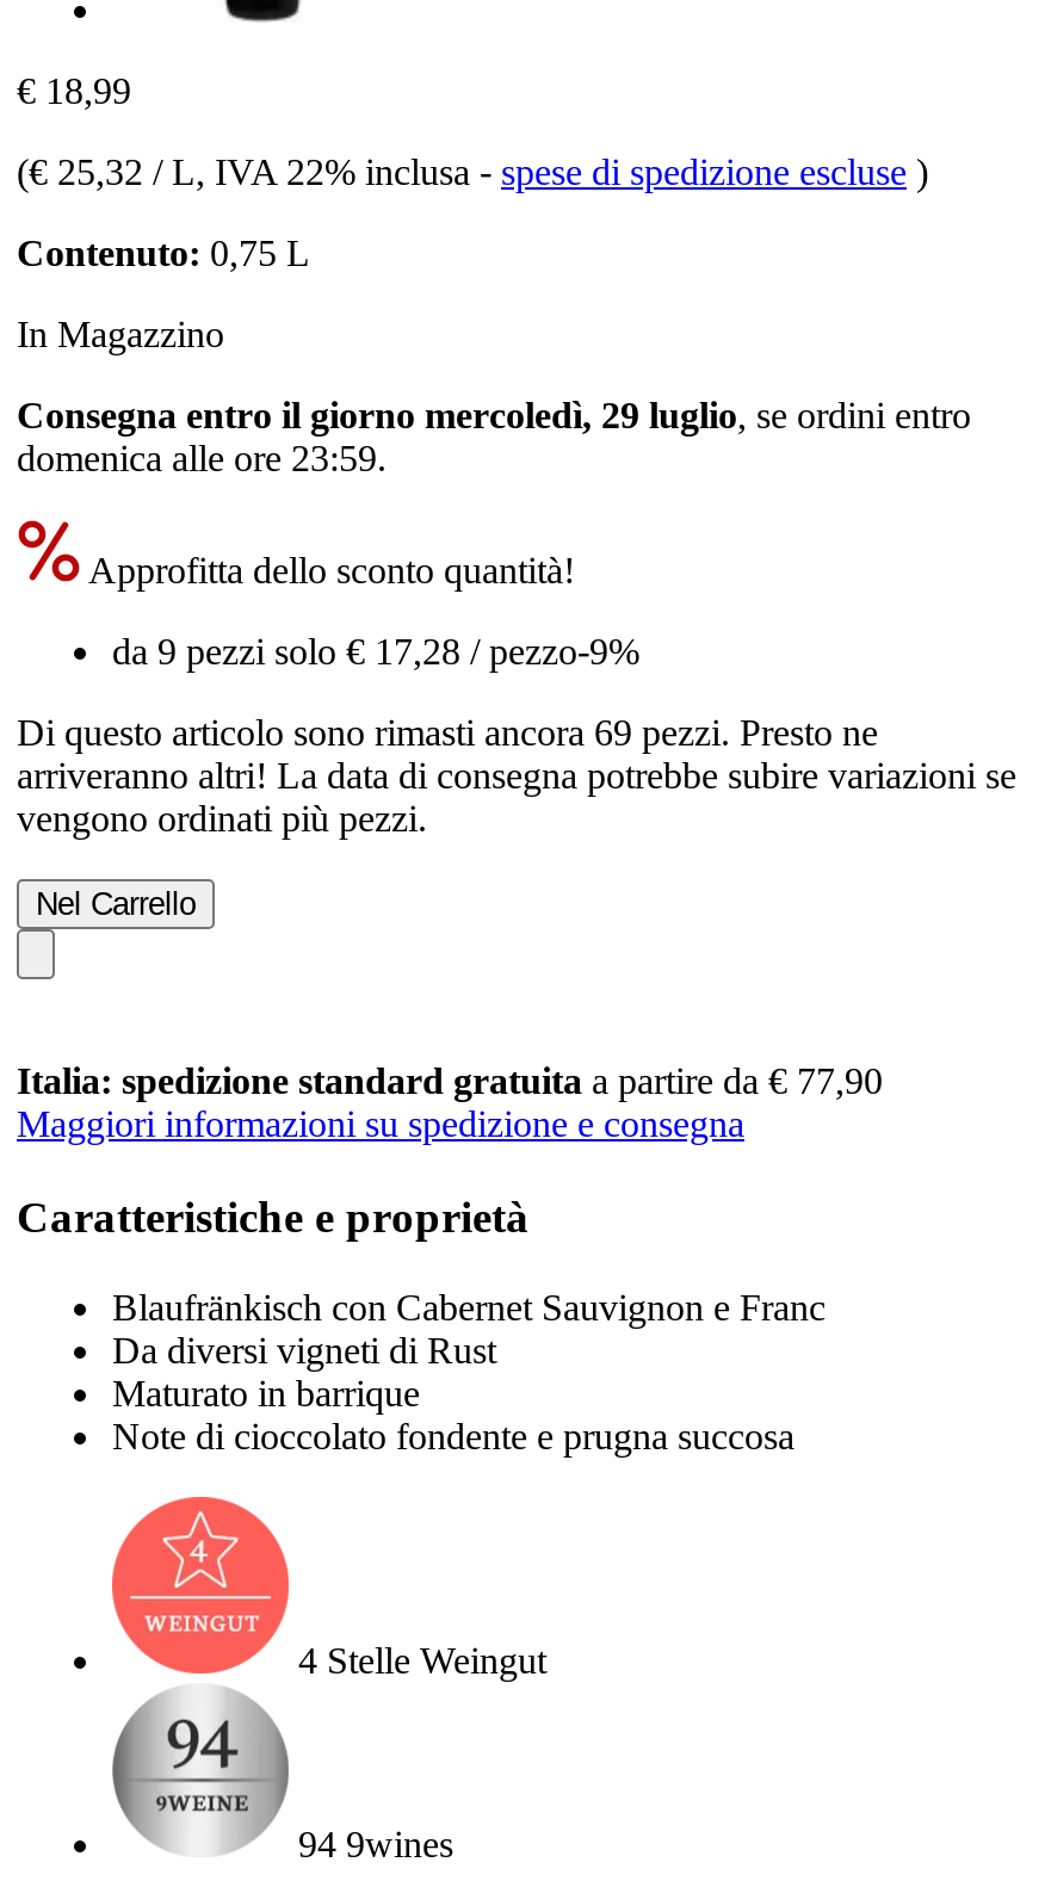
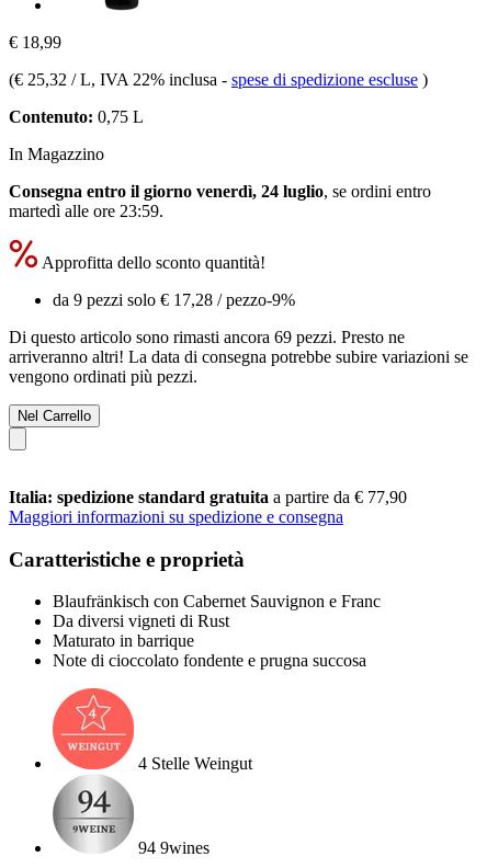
- Consegna entro il giorno mercoledì, 29 luglio, se ordini entro
+ Consegna entro il giorno venerdì, 24 luglio, se ordini entro

- domenica alle ore 23:59.
+ martedì alle ore 23:59.
